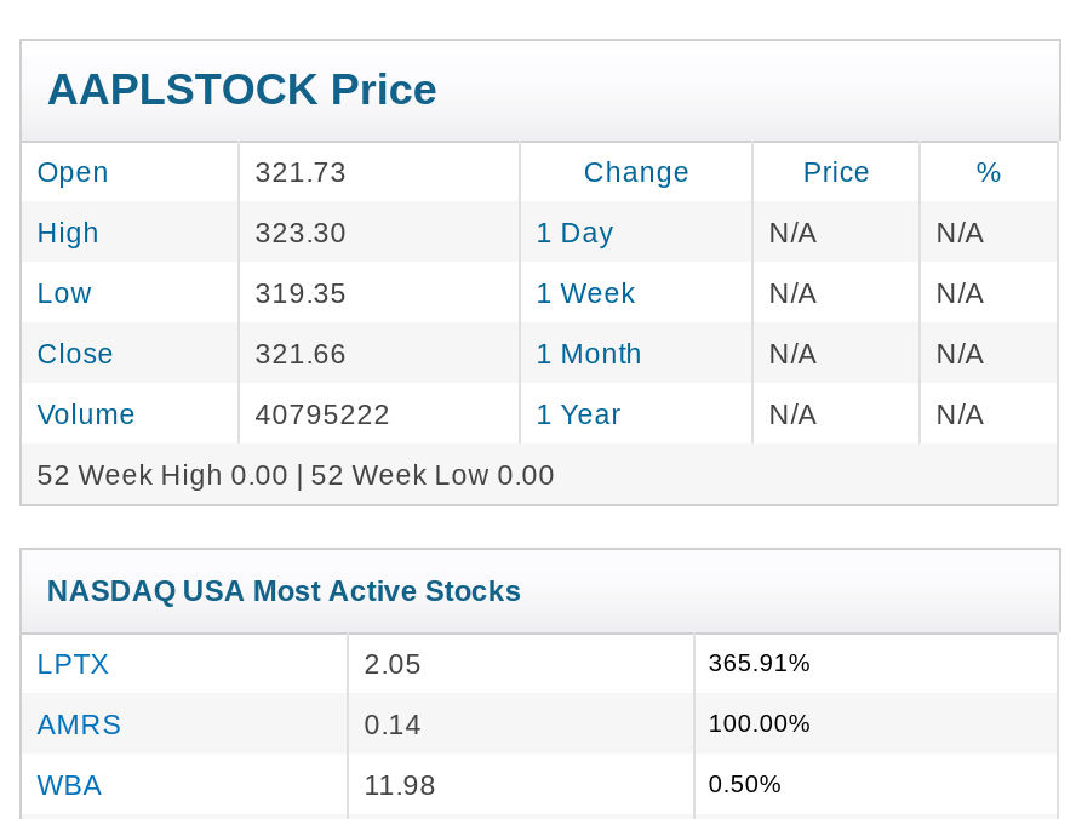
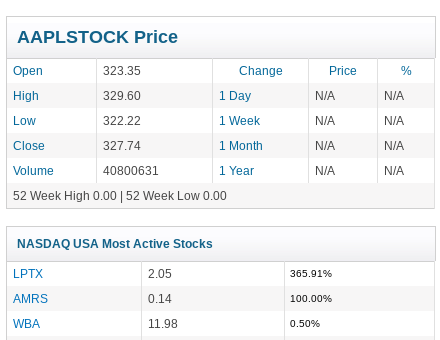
- 321.73
+ 323.35

- 323.30
+ 329.60

- 319.35
+ 322.22

- 321.66
+ 327.74

- 40795222
+ 40800631
